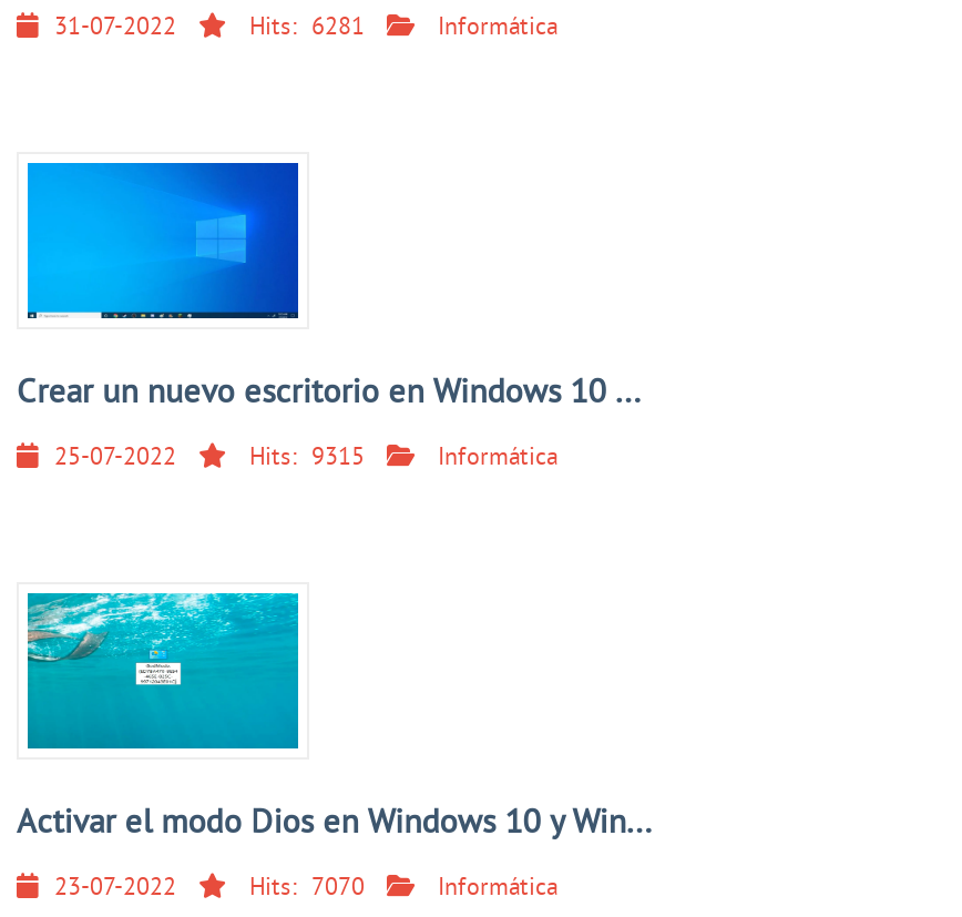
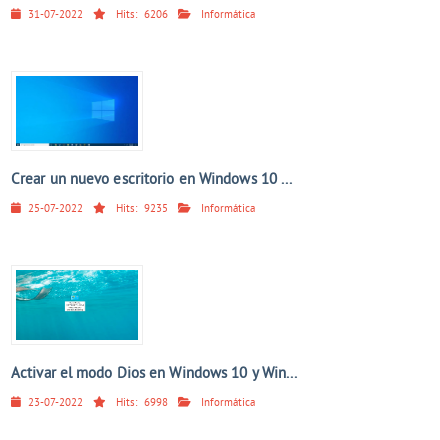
- Hits: 6281
+ Hits: 6206

- Hits: 9315
+ Hits: 9235

- Hits: 7070
+ Hits: 6998
